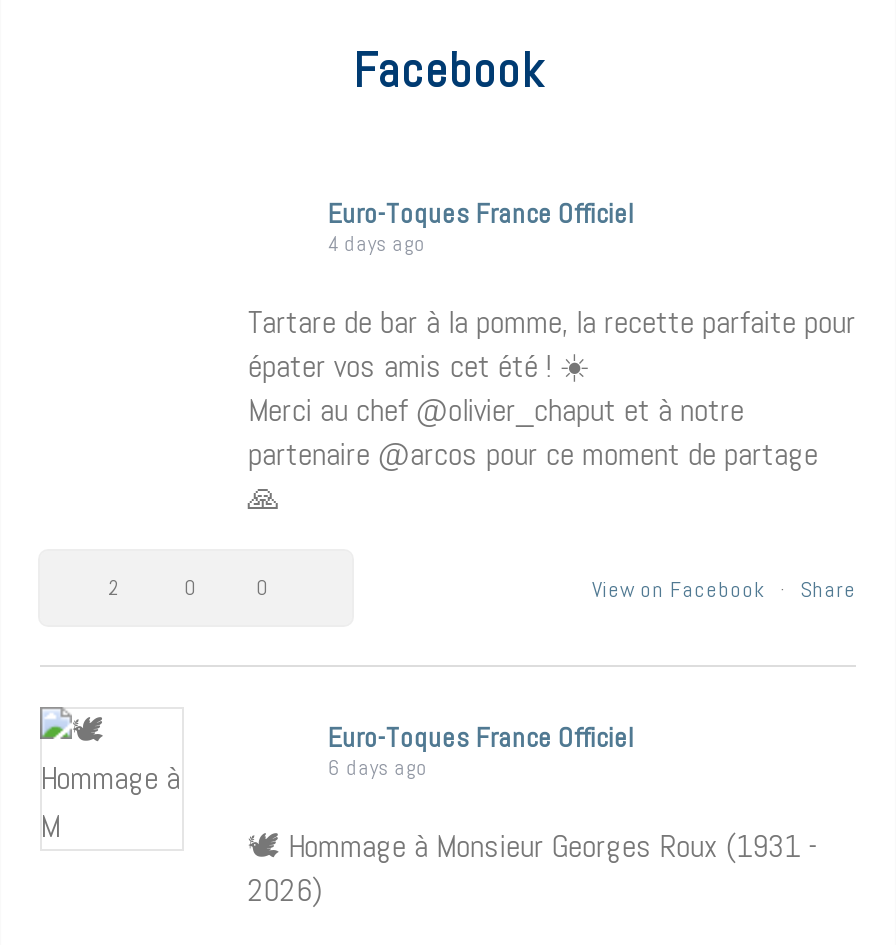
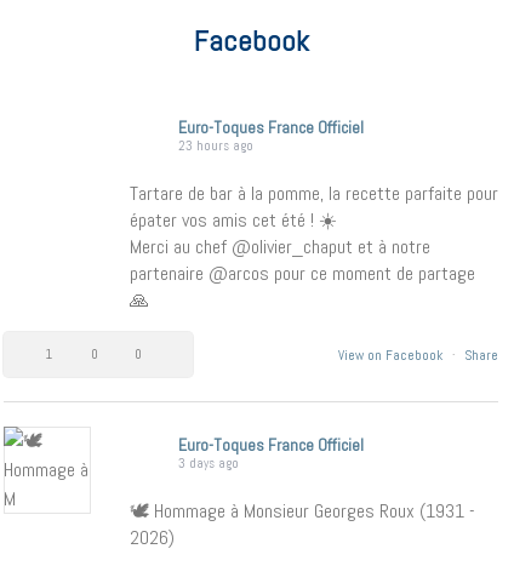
- 4 days ago
+ 23 hours ago

- 2
+ 1

- 6 days ago
+ 3 days ago
